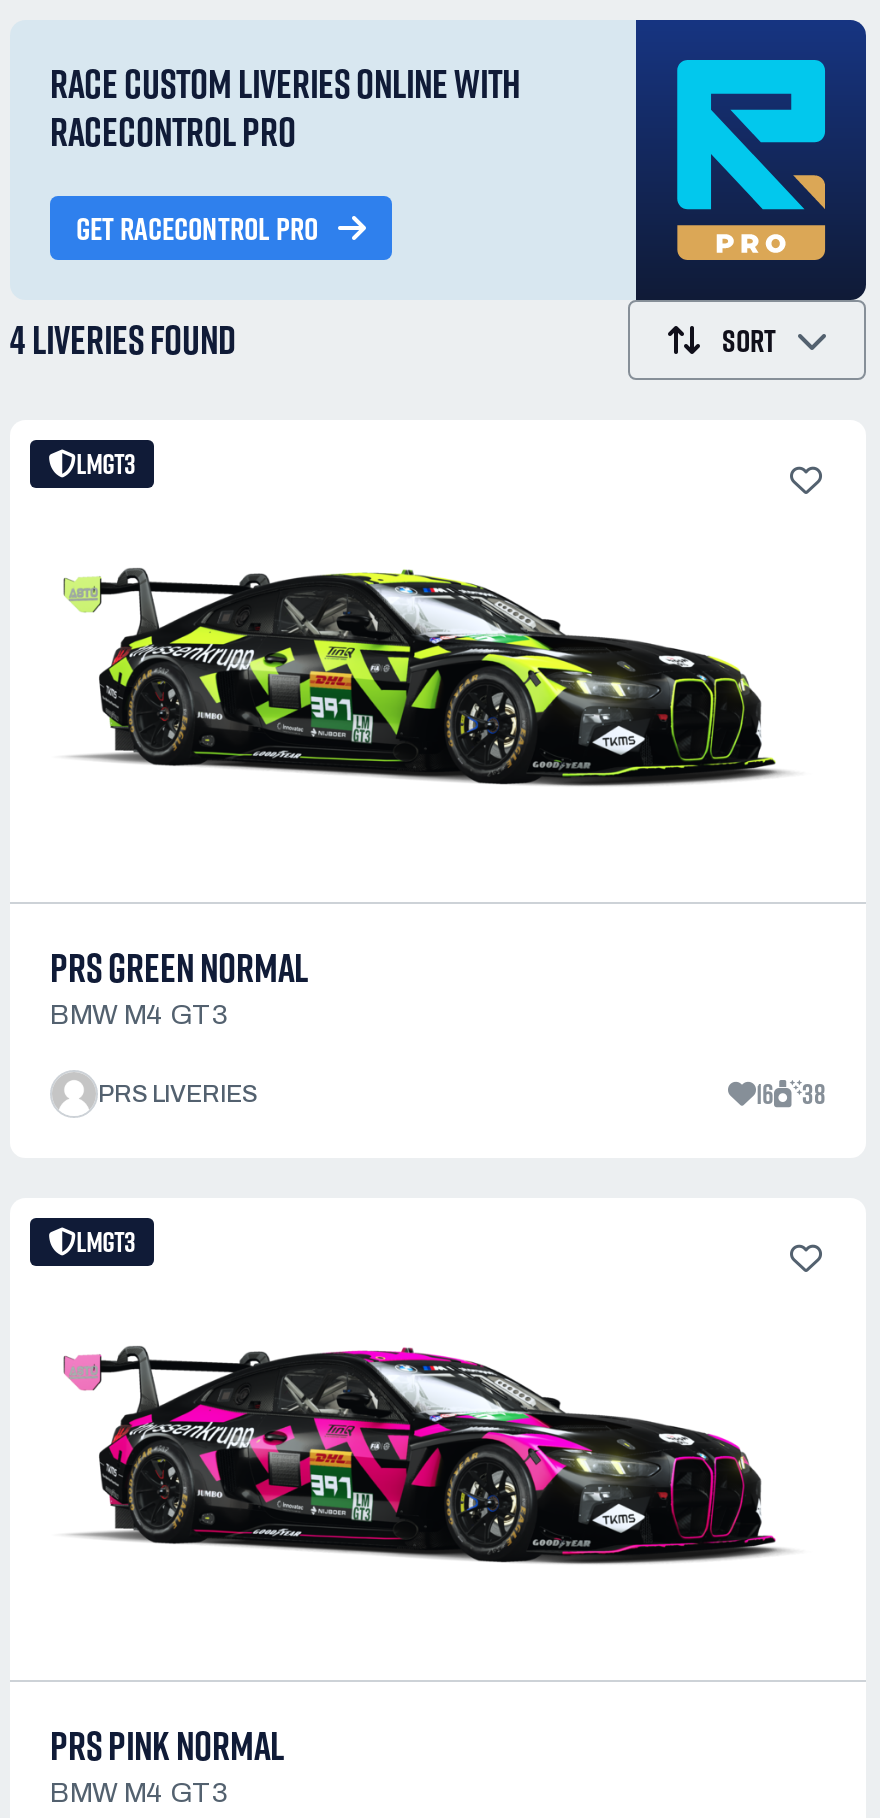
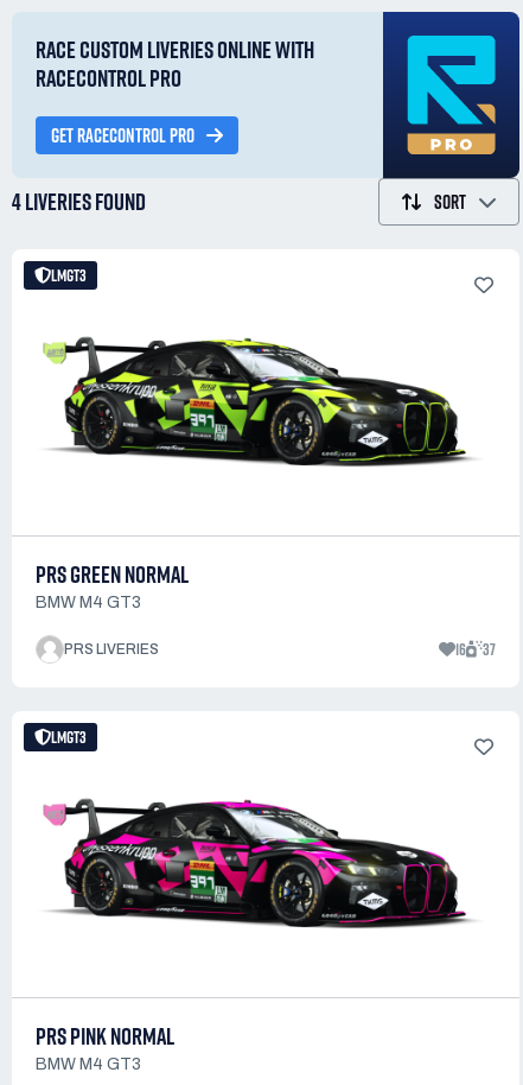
- 38
+ 37
